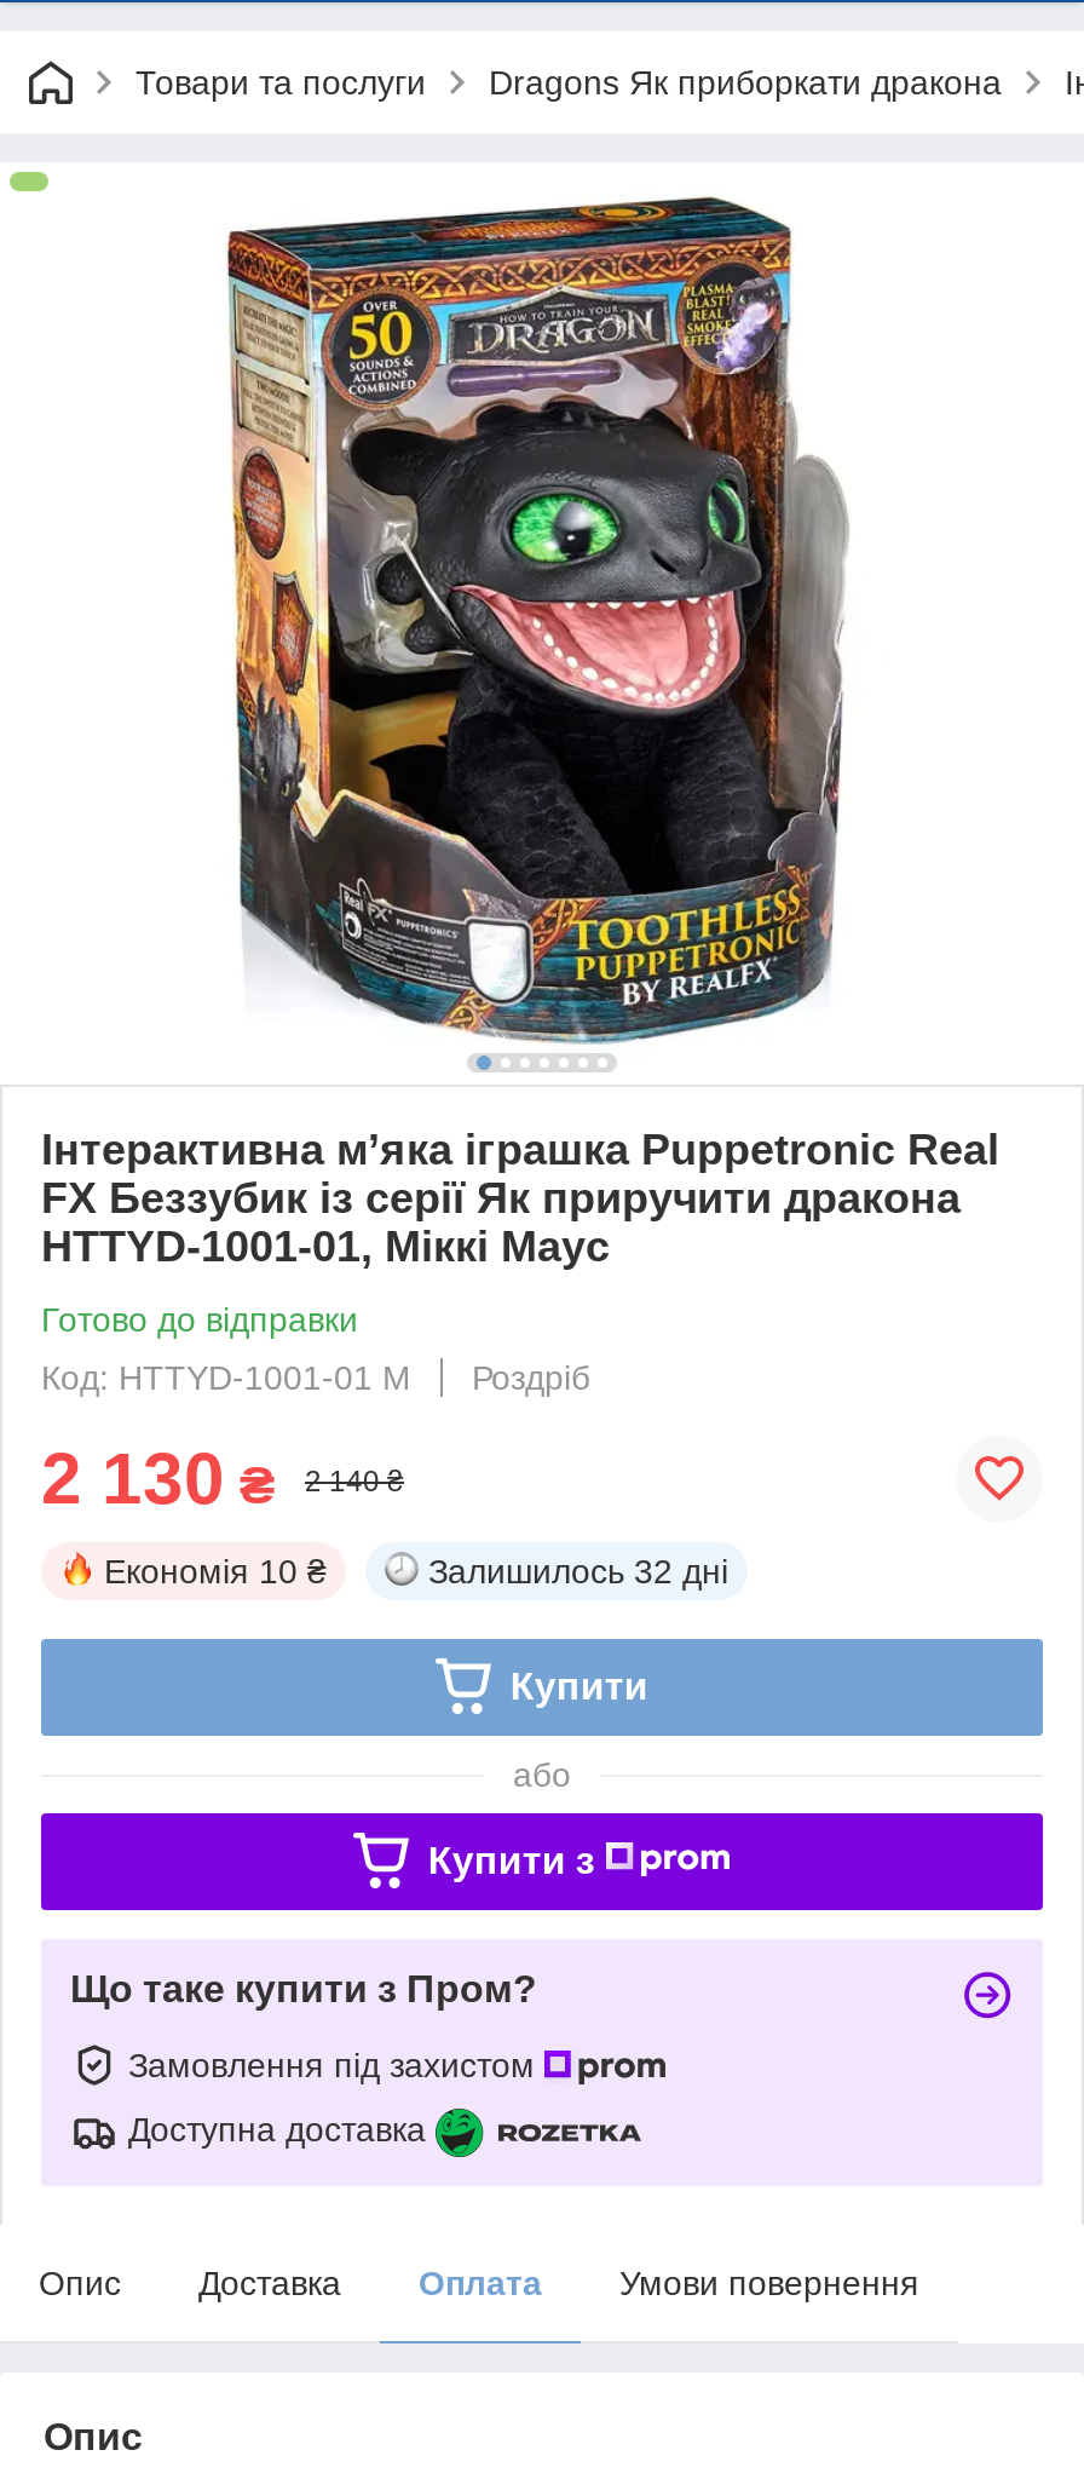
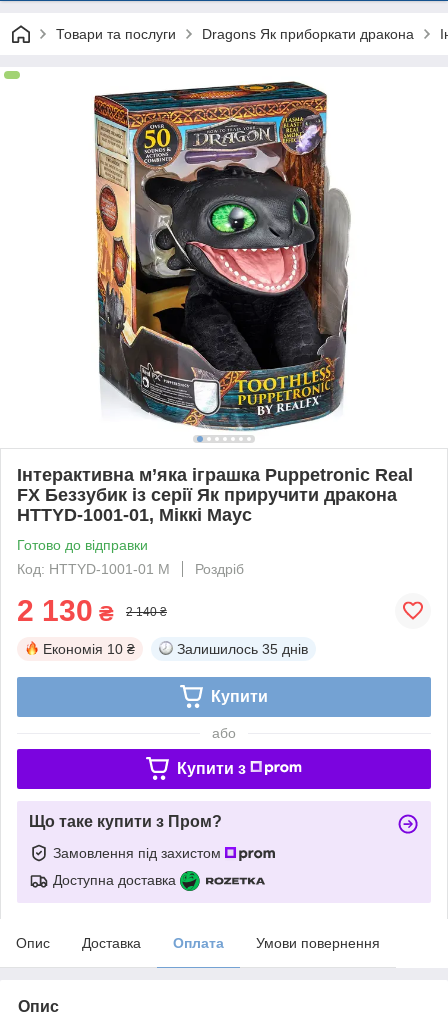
- Залишилось 32 дні
+ Залишилось 35 днів
